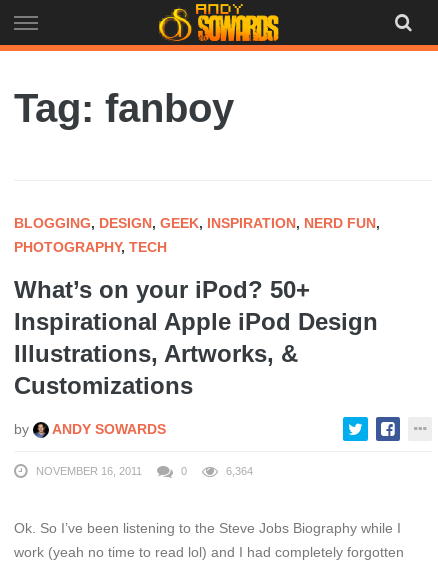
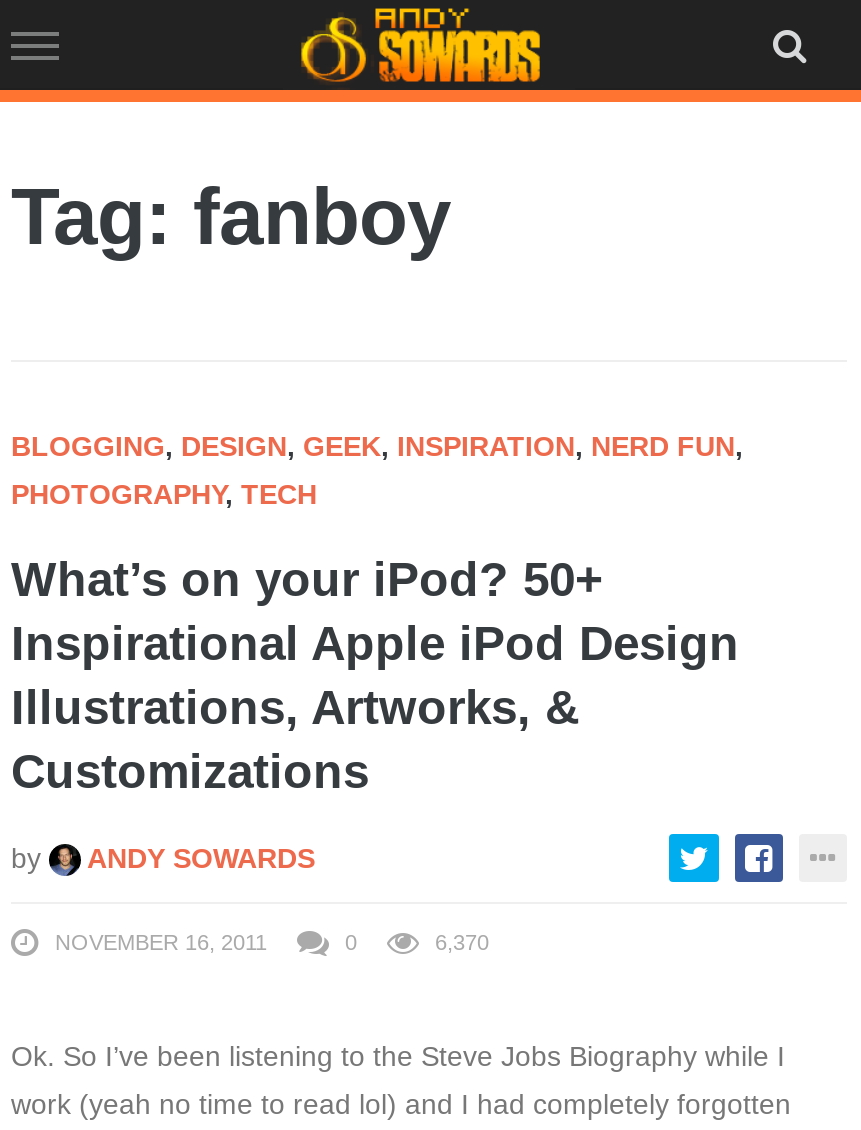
- 6,364
+ 6,370
